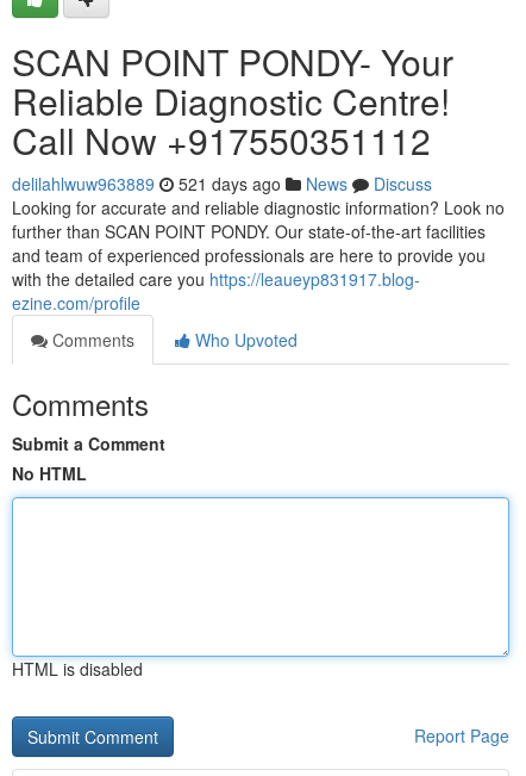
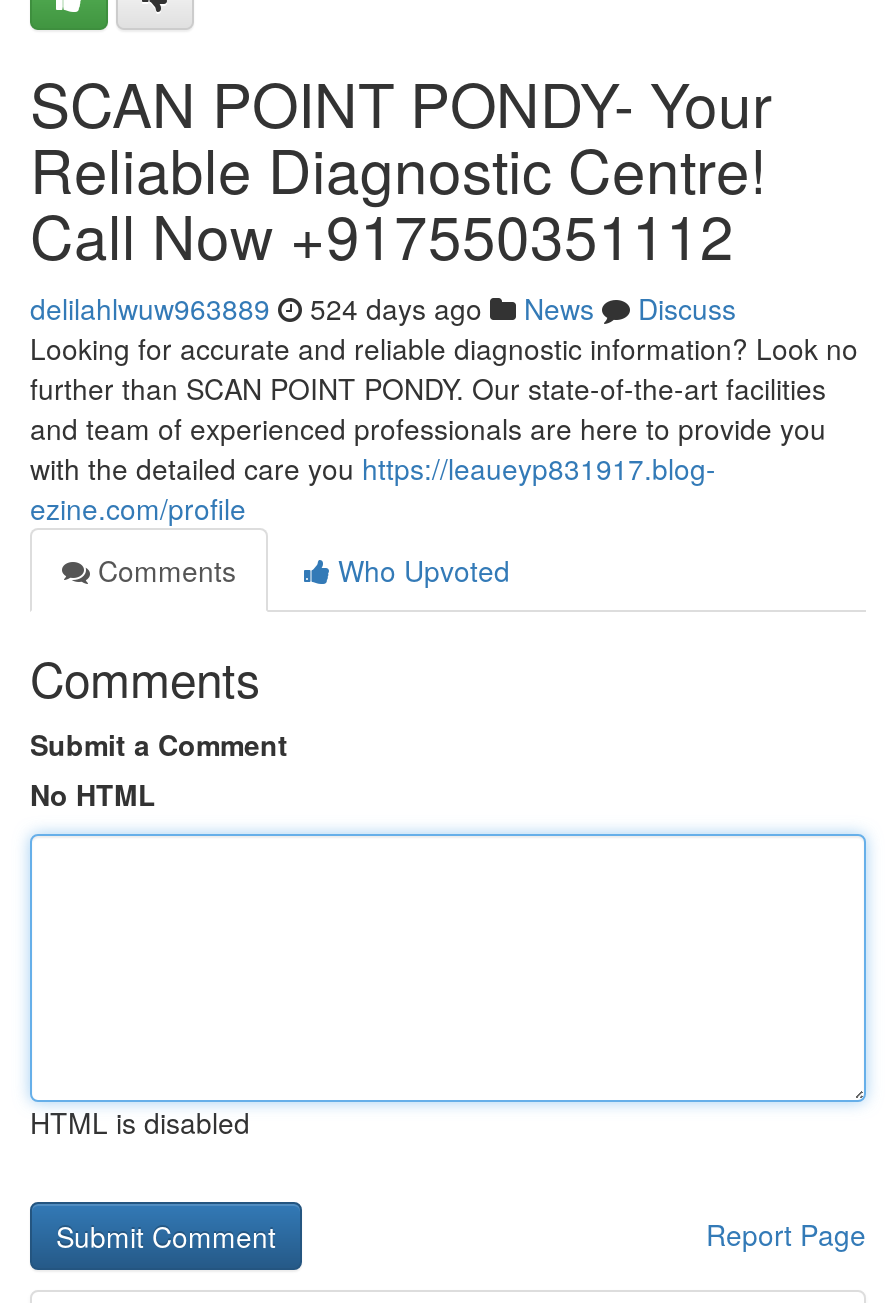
- delilahlwuw963889 521 days ago News Discuss
+ delilahlwuw963889 524 days ago News Discuss
